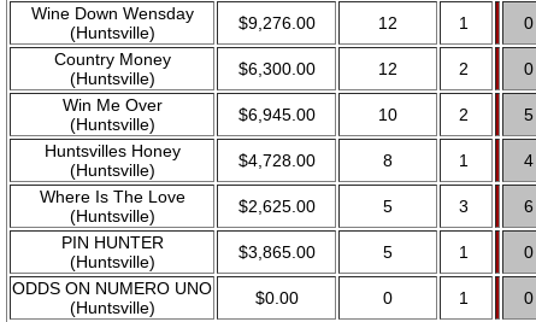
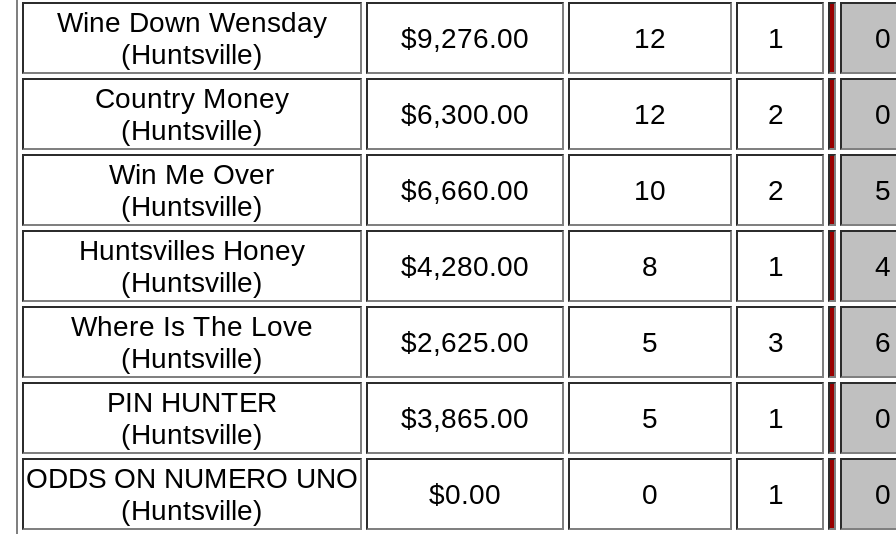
- $6,945.00
+ $6,660.00

- $4,728.00
+ $4,280.00
